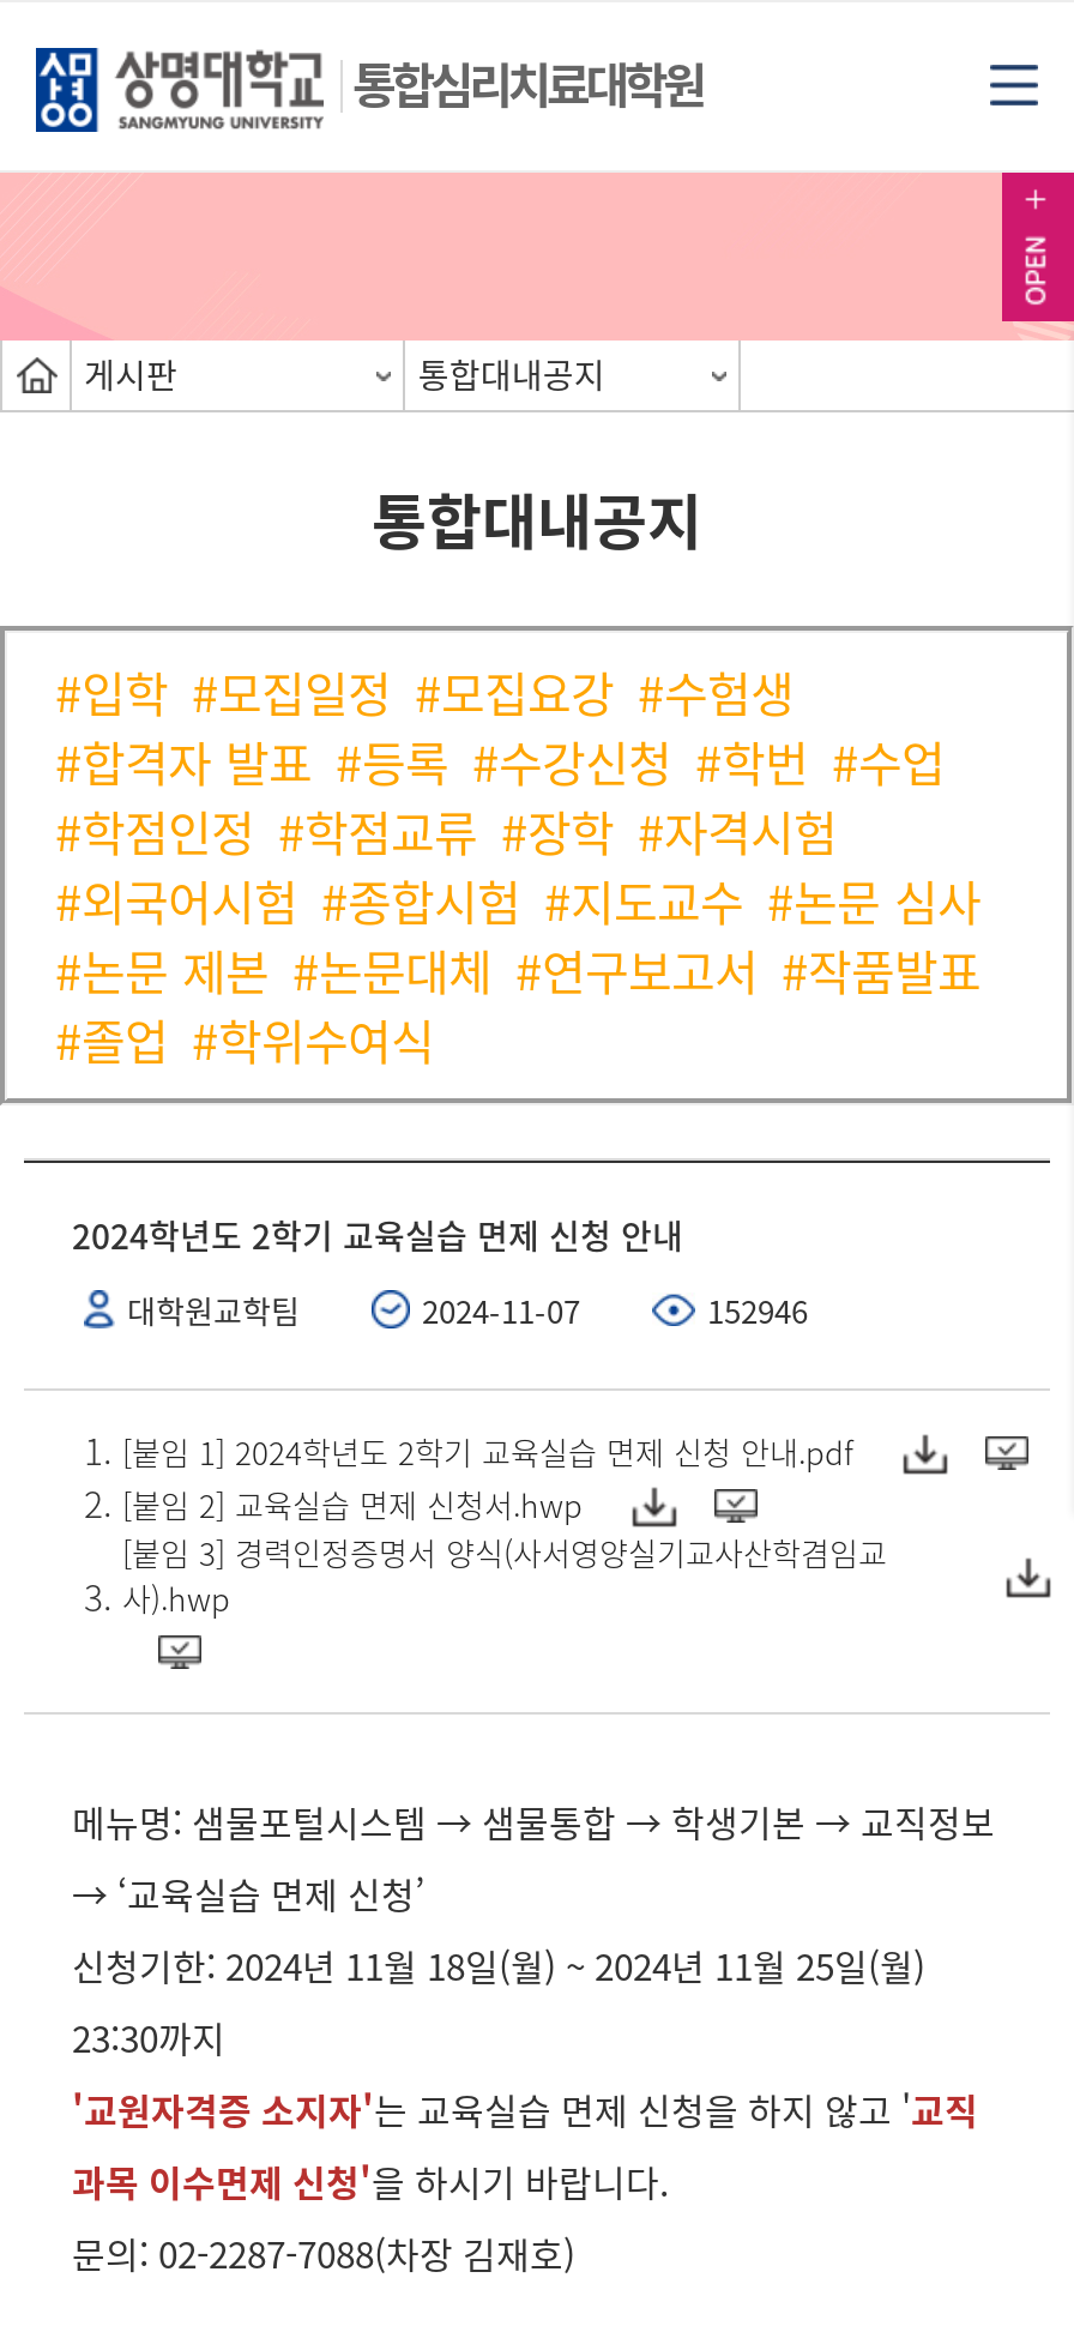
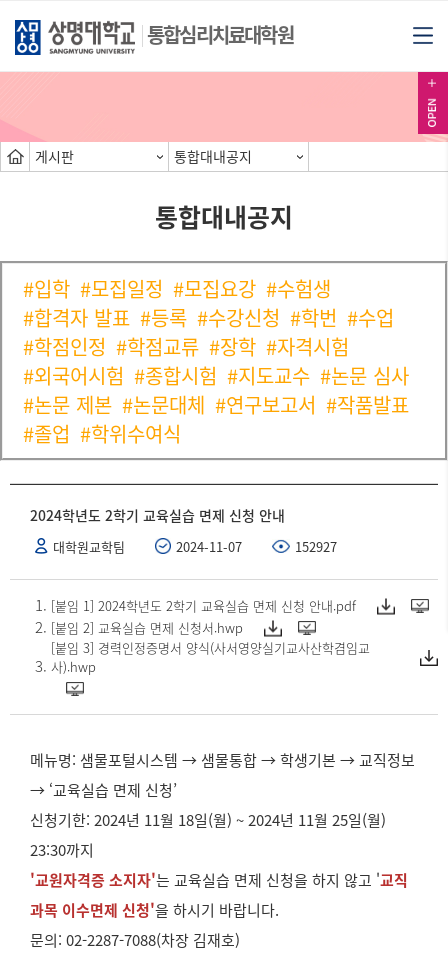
- 152946
+ 152927
